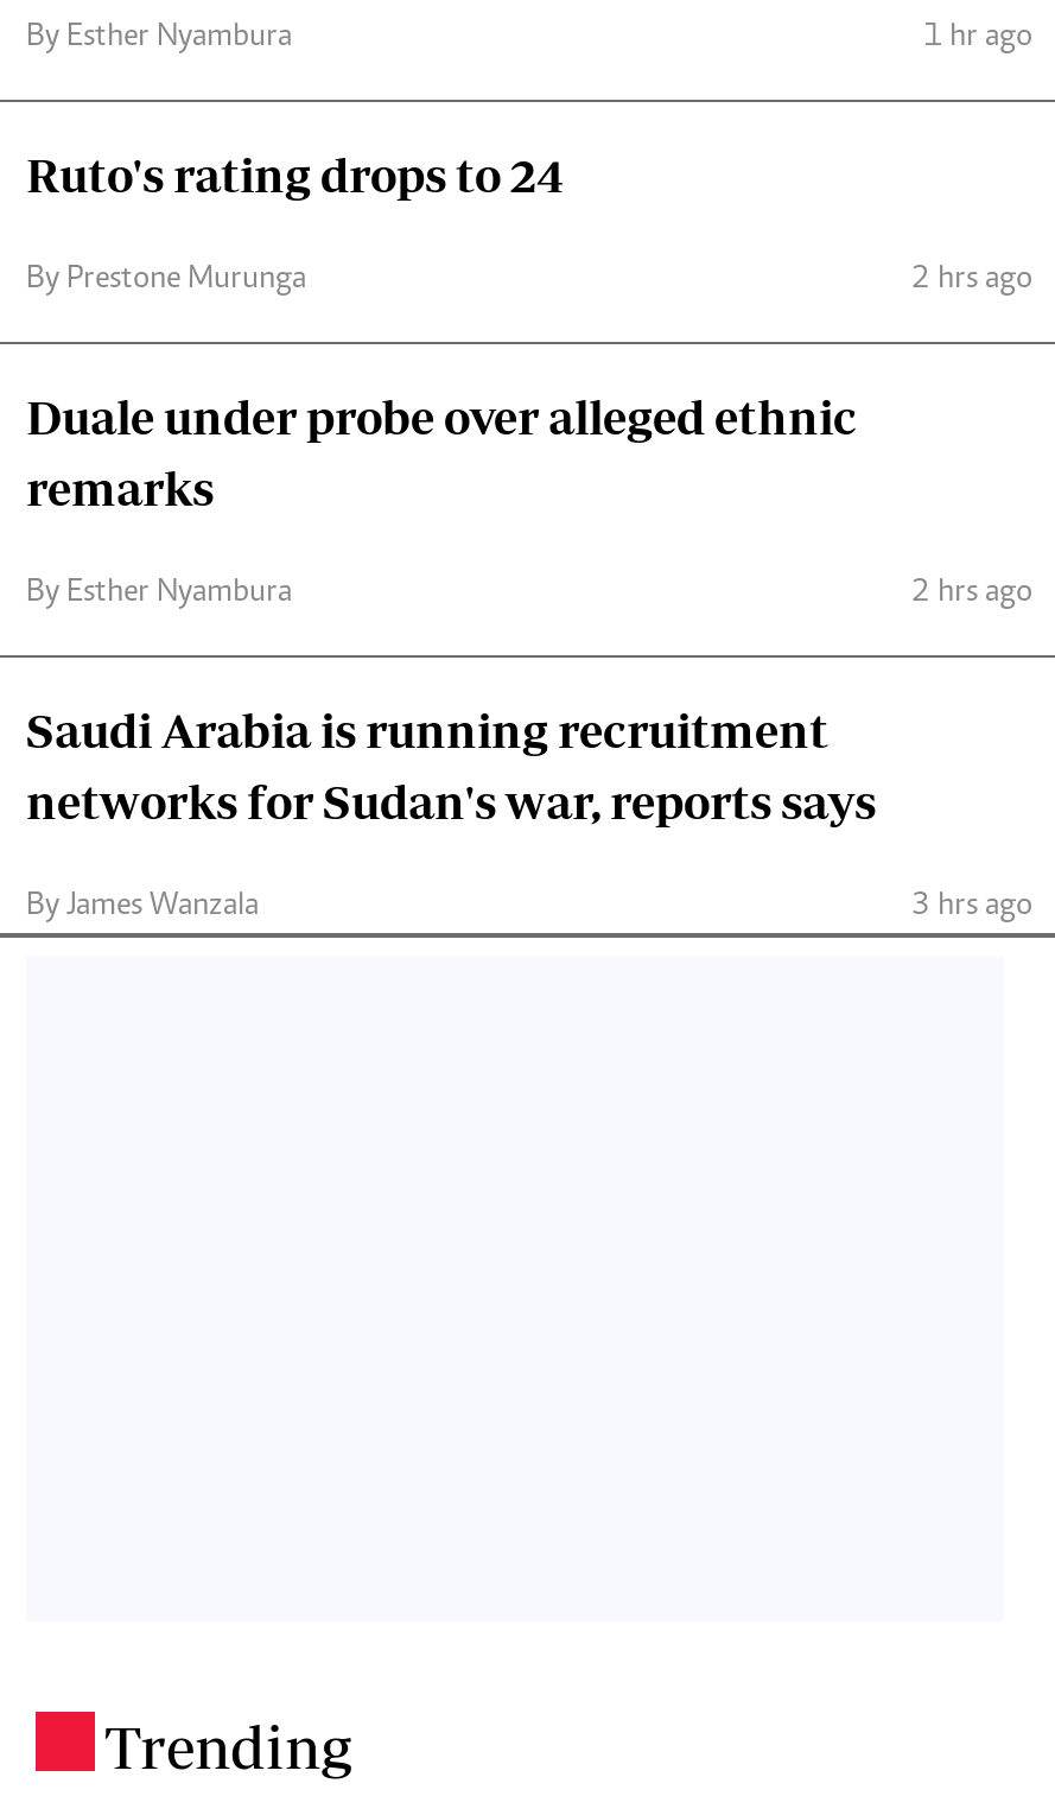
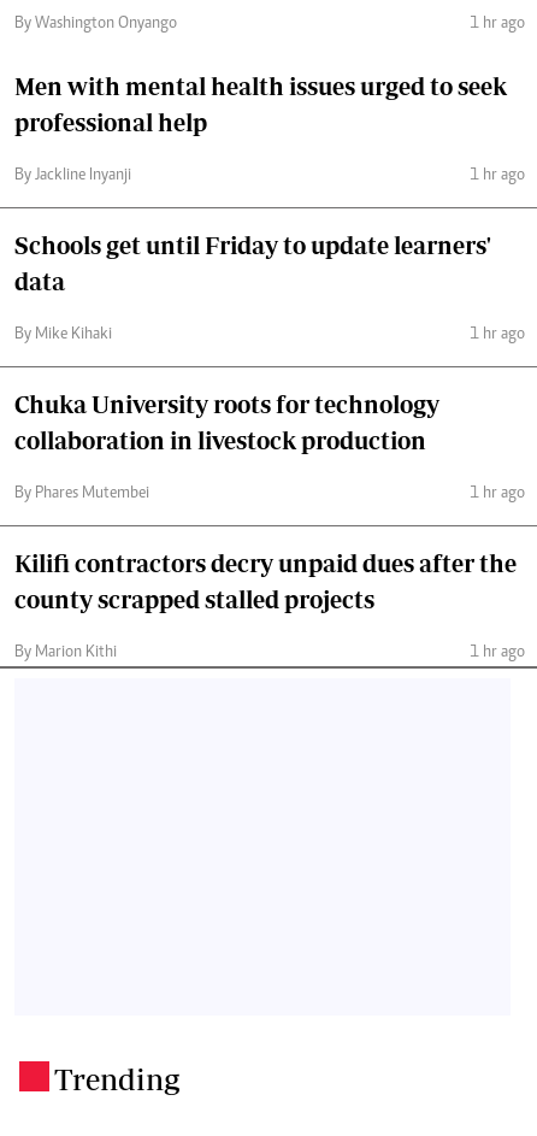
- By Esther Nyambura
+ By Washington Onyango

- Ruto's rating drops to 24
- By Prestone Murunga
- 2 hrs ago
- Duale under probe over alleged ethnic
- remarks
- By Esther Nyambura
- 2 hrs ago
- Saudi Arabia is running recruitment
- networks for Sudan's war, reports says
- By James Wanzala
- 3 hrs ago
+ Men with mental health issues urged to seek
+ professional help
+ By Jackline Inyanji
+ 1 hr ago
+ Schools get until Friday to update learners'
+ data
+ By Mike Kihaki
+ 1 hr ago
+ Chuka University roots for technology
+ collaboration in livestock production
+ By Phares Mutembei
+ 1 hr ago
+ Kilifi contractors decry unpaid dues after the
+ county scrapped stalled projects
+ By Marion Kithi
+ 1 hr ago
